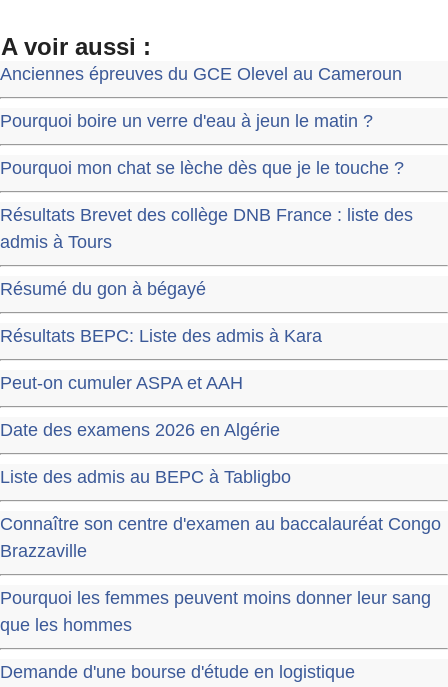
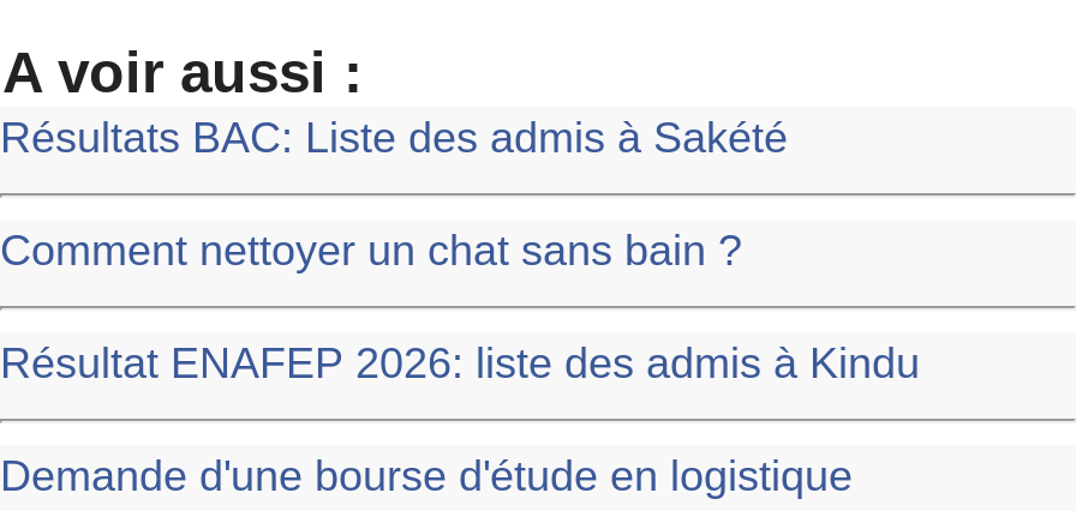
- Anciennes épreuves du GCE Olevel au Cameroun
- Pourquoi boire un verre d'eau à jeun le matin ?
- Pourquoi mon chat se lèche dès que je le touche ?
- Résultats Brevet des collège DNB France : liste des
- admis à Tours
- Résumé du gon à bégayé
- Résultats BEPC: Liste des admis à Kara
- Peut-on cumuler ASPA et AAH
- Date des examens 2026 en Algérie
- Liste des admis au BEPC à Tabligbo
- Connaître son centre d'examen au baccalauréat Congo
- Brazzaville
- Pourquoi les femmes peuvent moins donner leur sang
- que les hommes
+ Résultats BAC: Liste des admis à Sakété
+ Comment nettoyer un chat sans bain ?
+ Résultat ENAFEP 2026: liste des admis à Kindu
